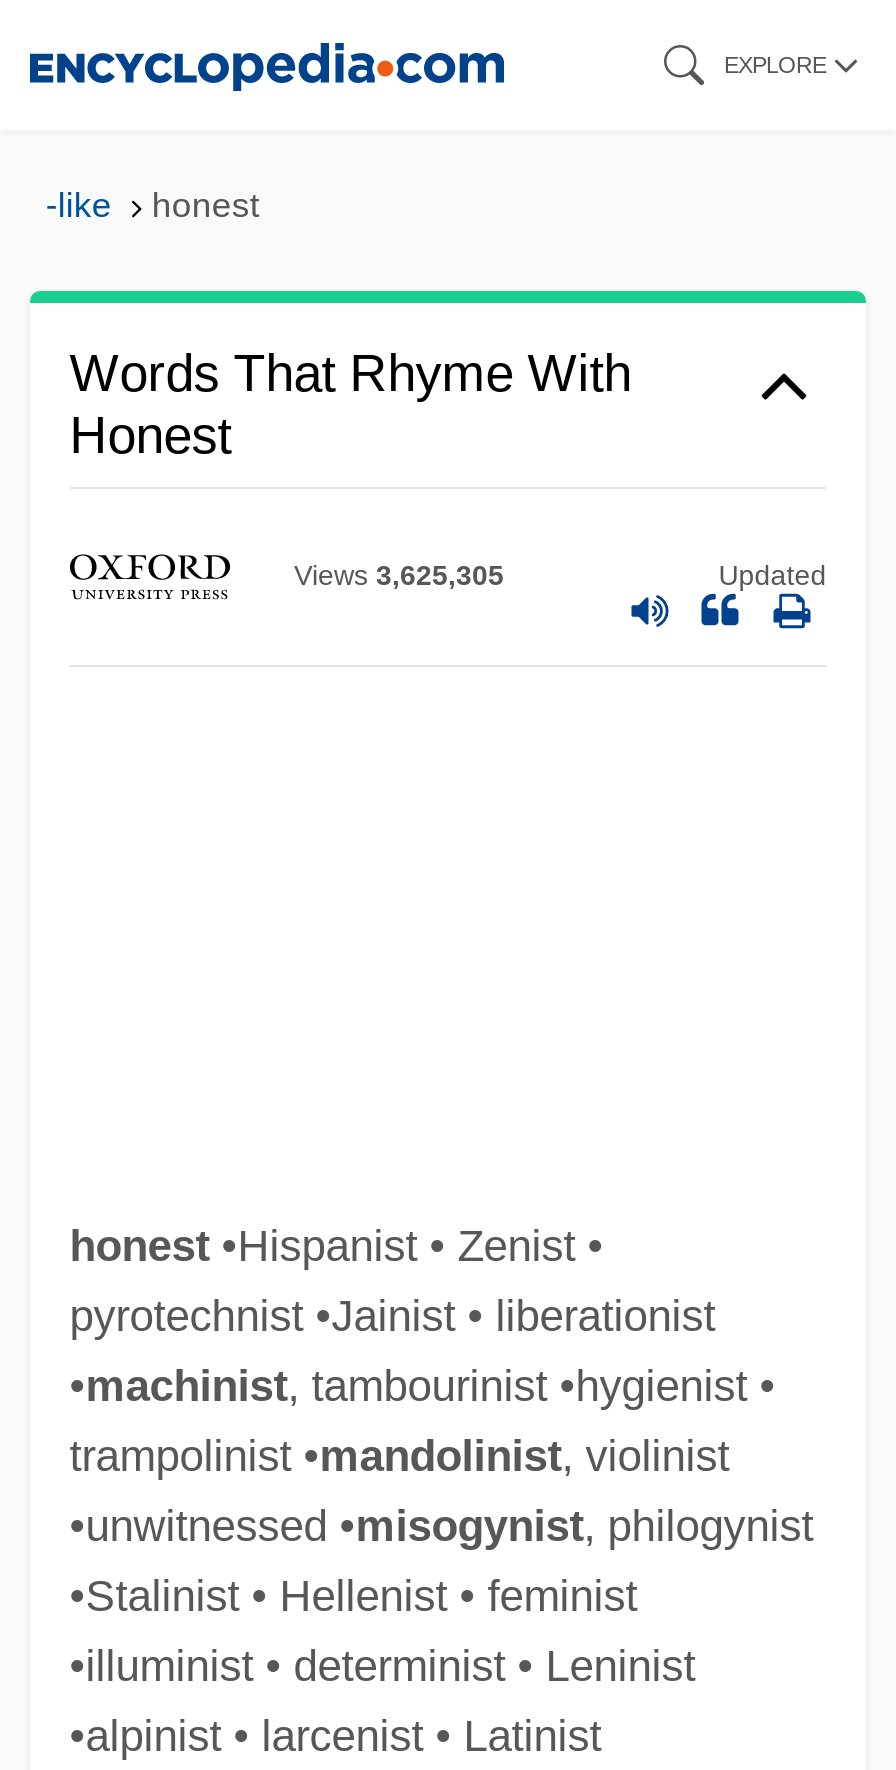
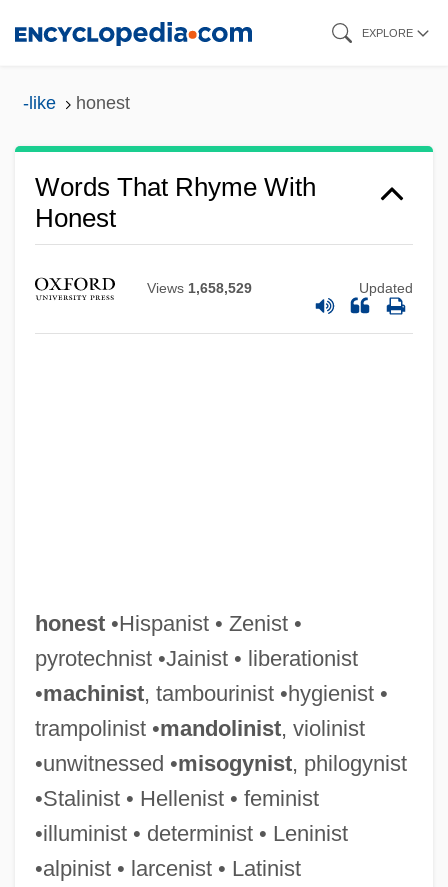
- Views 3,625,305
+ Views 1,658,529
